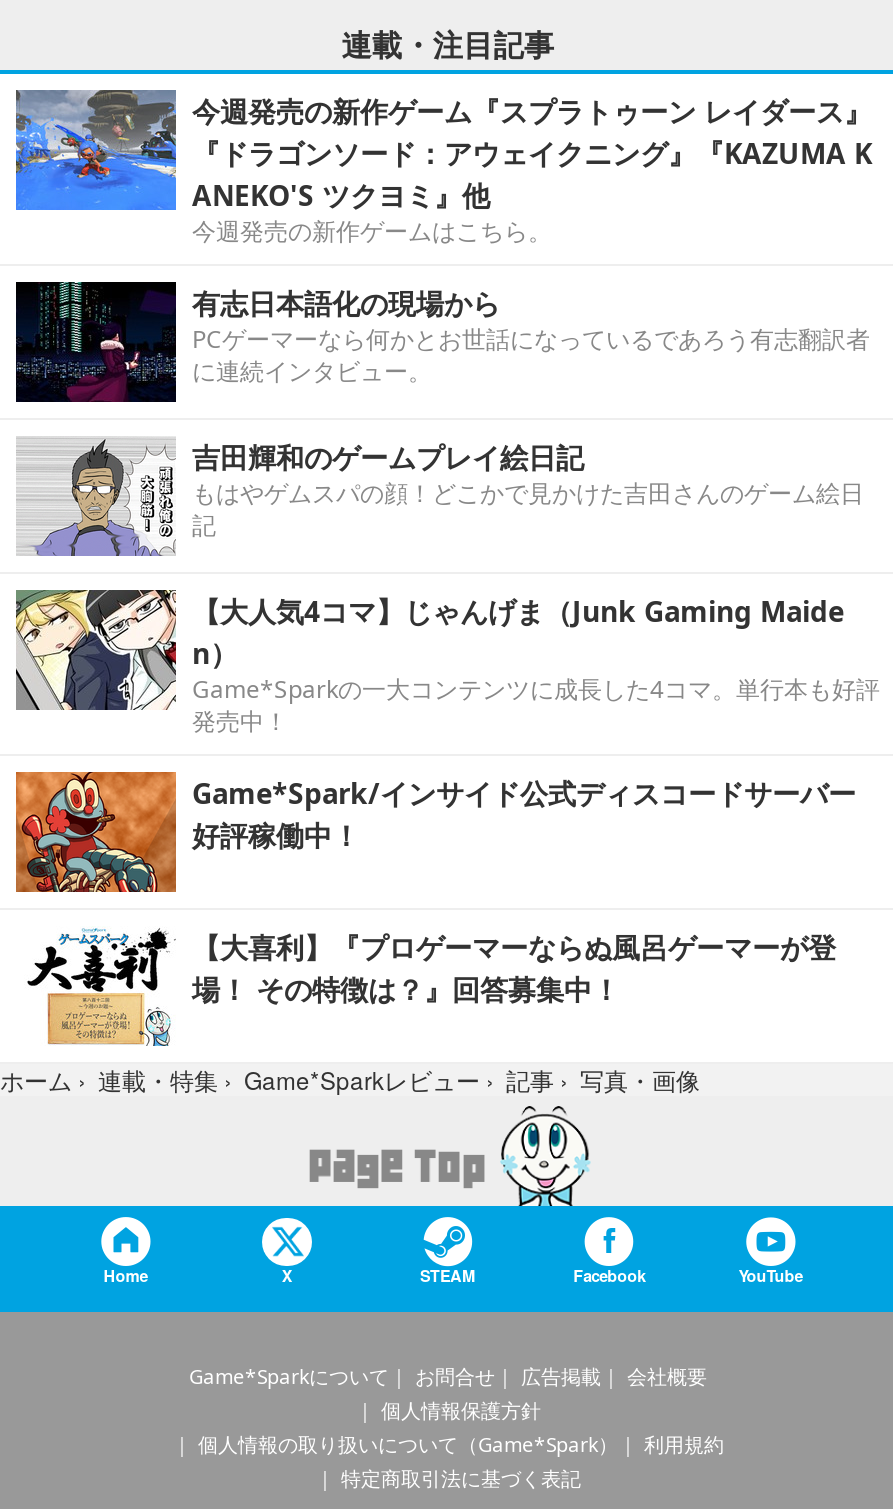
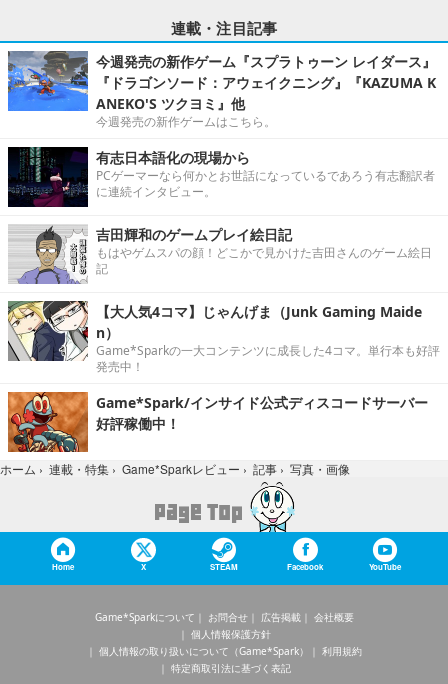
- [image]
- 【大喜利】『プロゲーマーならぬ風呂ゲーマーが登
- 場！ その特徴は？』回答募集中！
